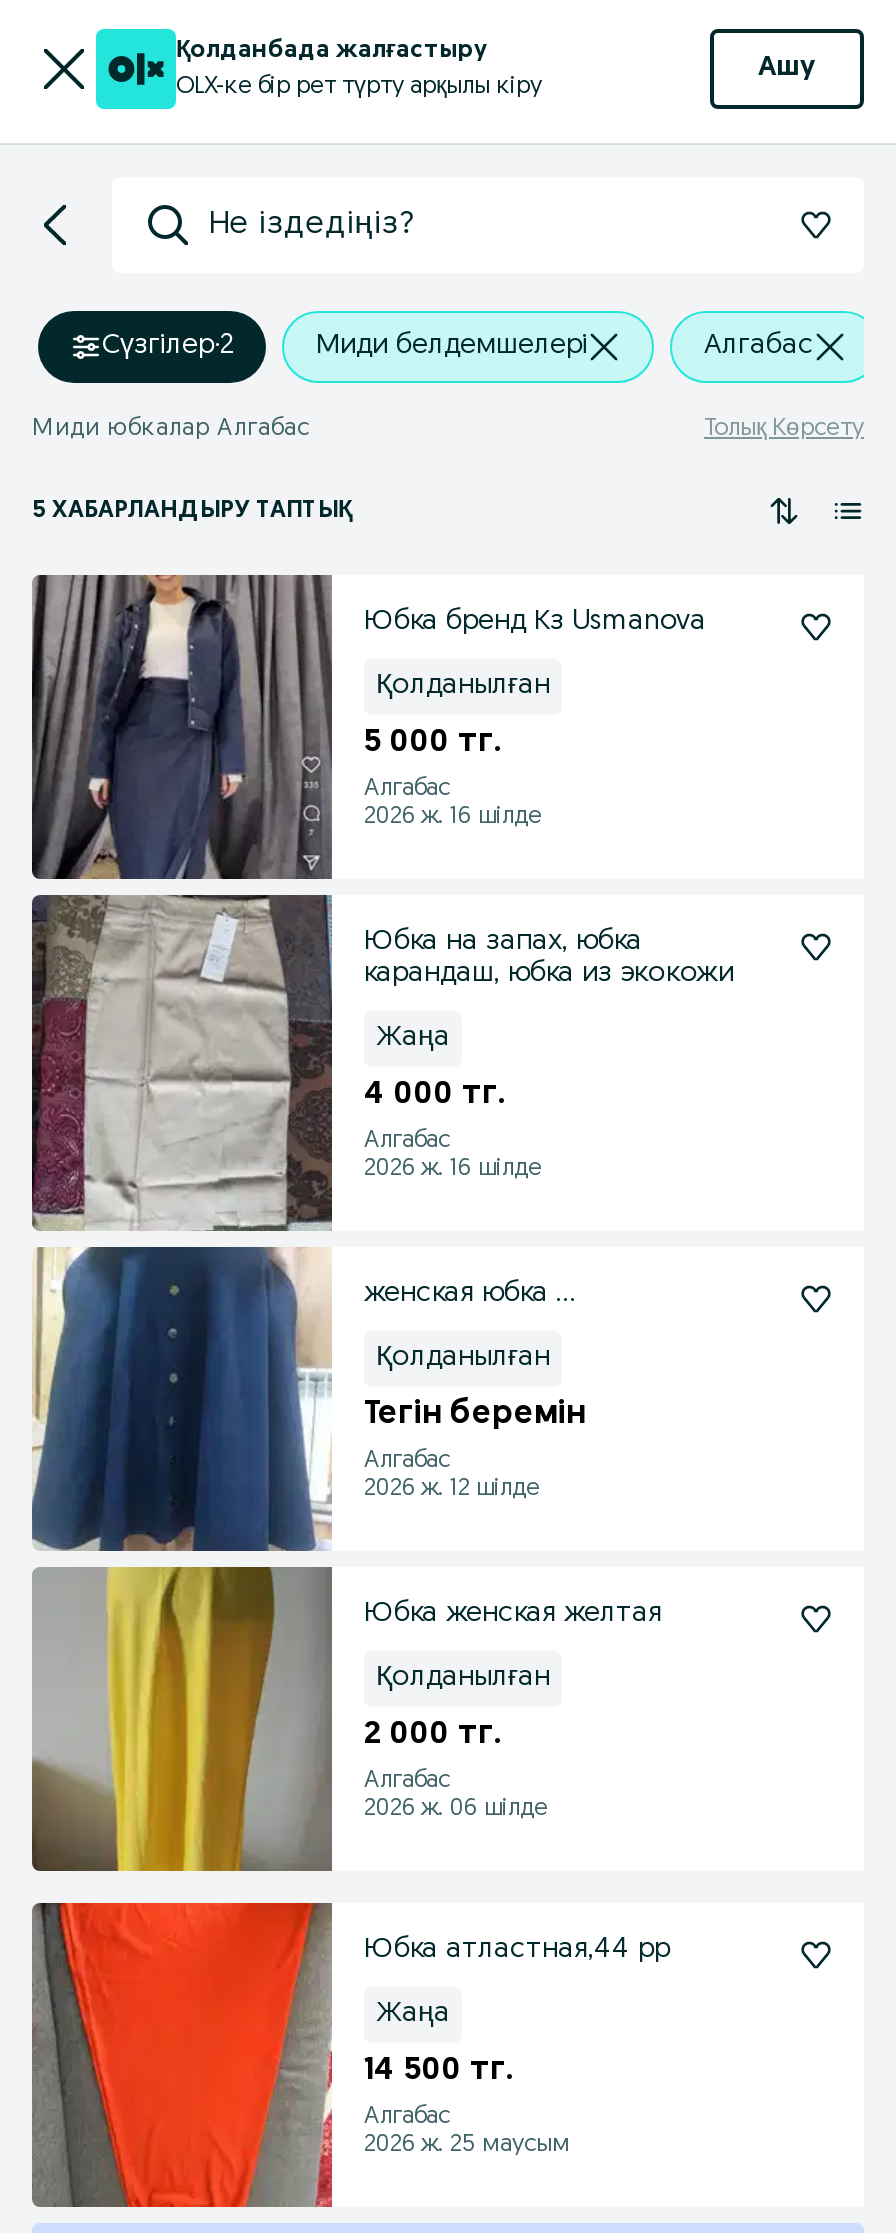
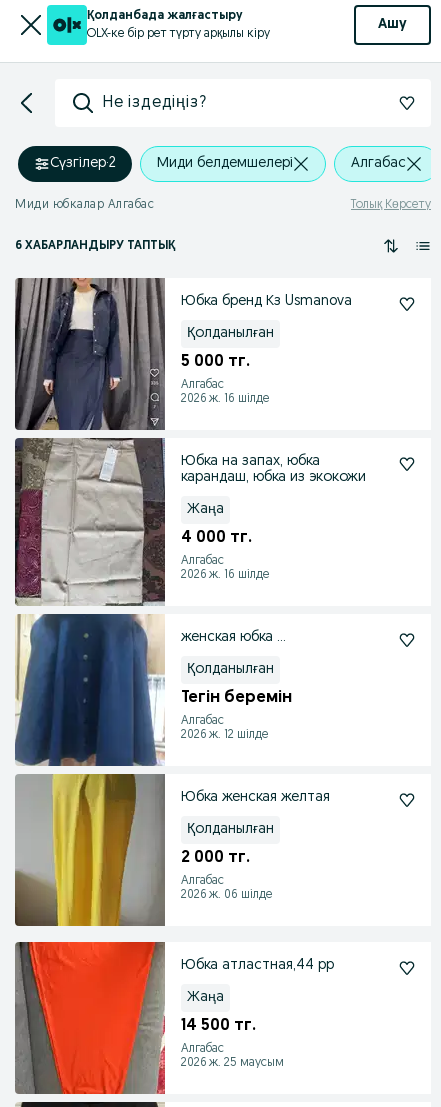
- 5 ХАБАРЛАНДЫРУ ТАПТЫҚ
+ 6 ХАБАРЛАНДЫРУ ТАПТЫҚ
